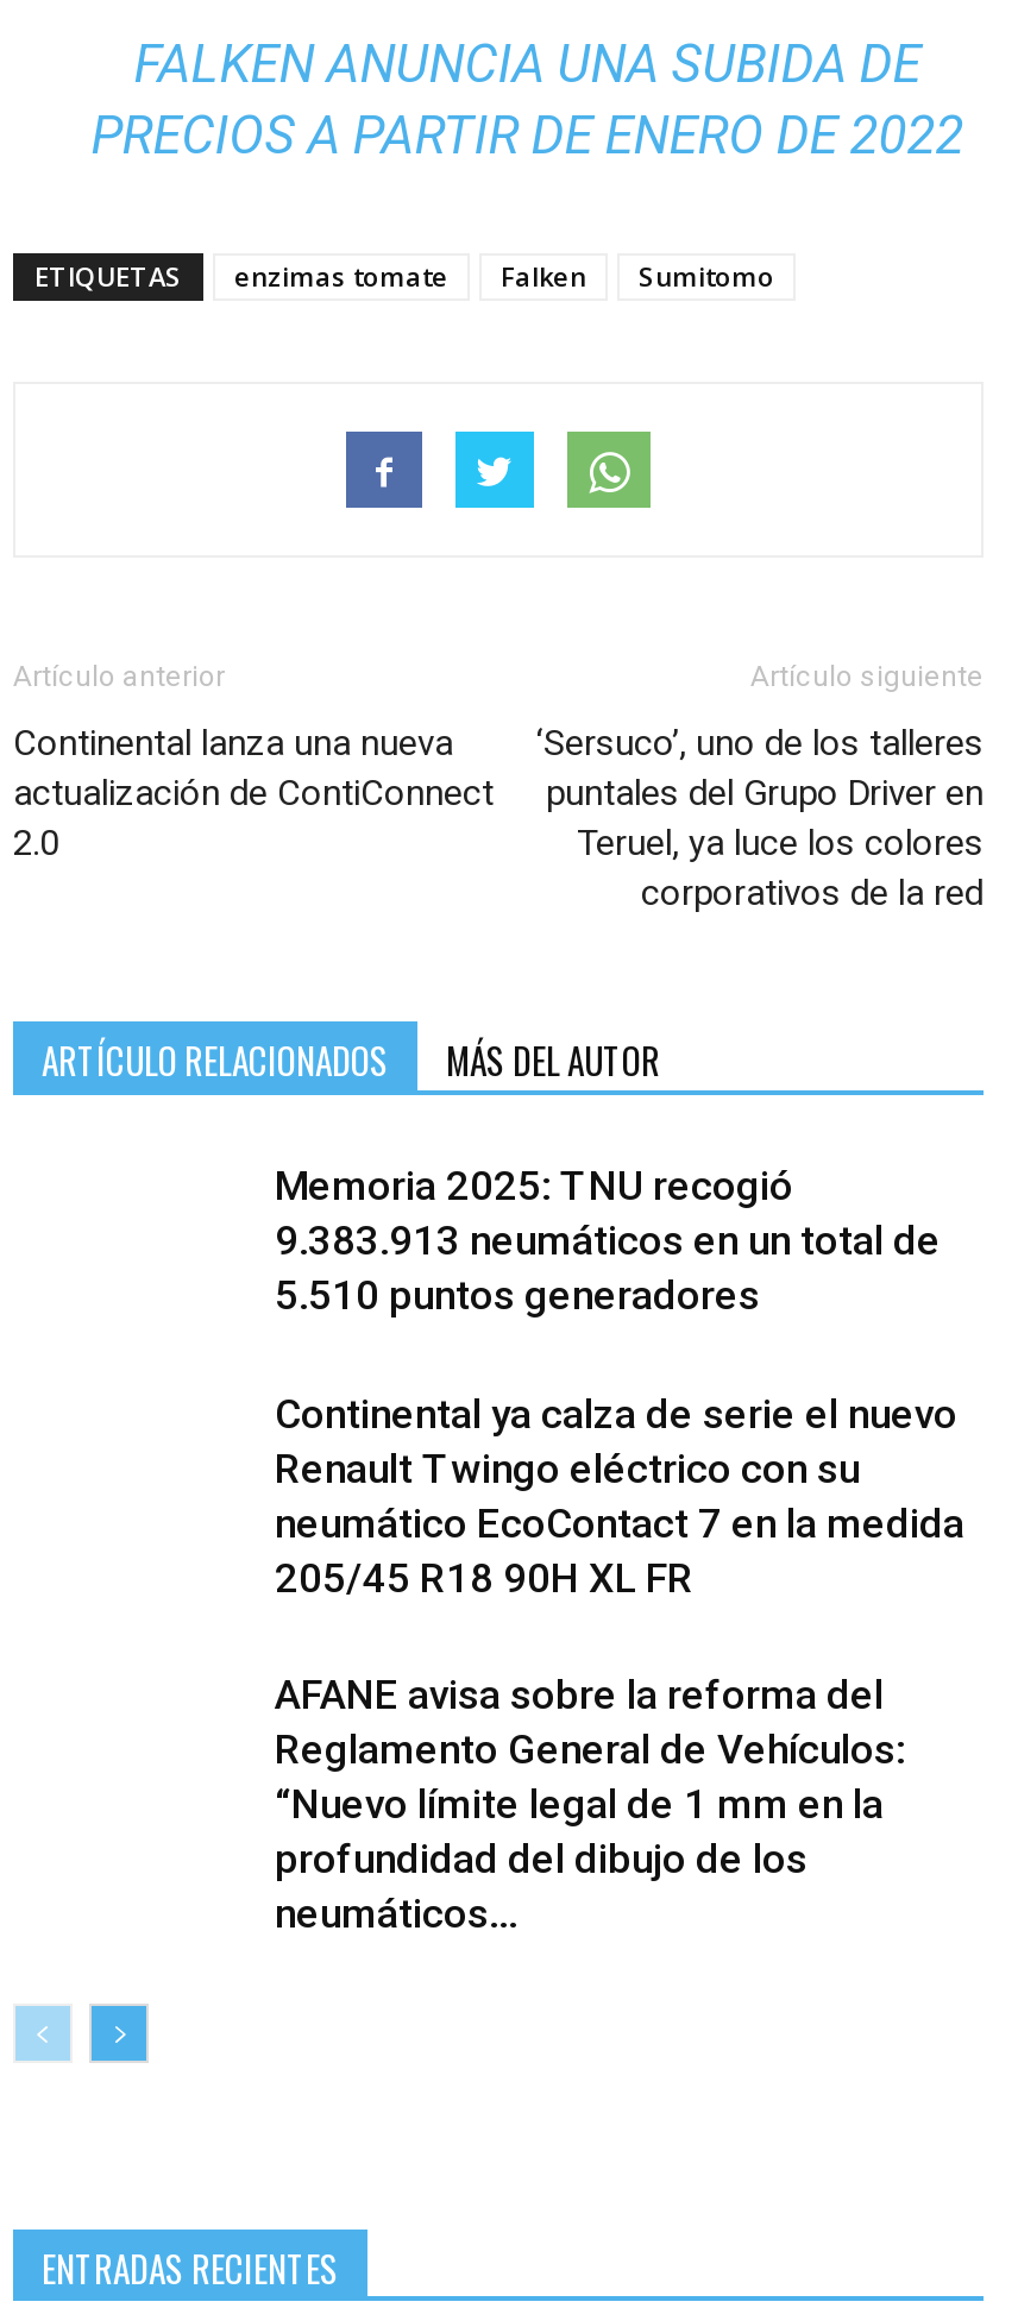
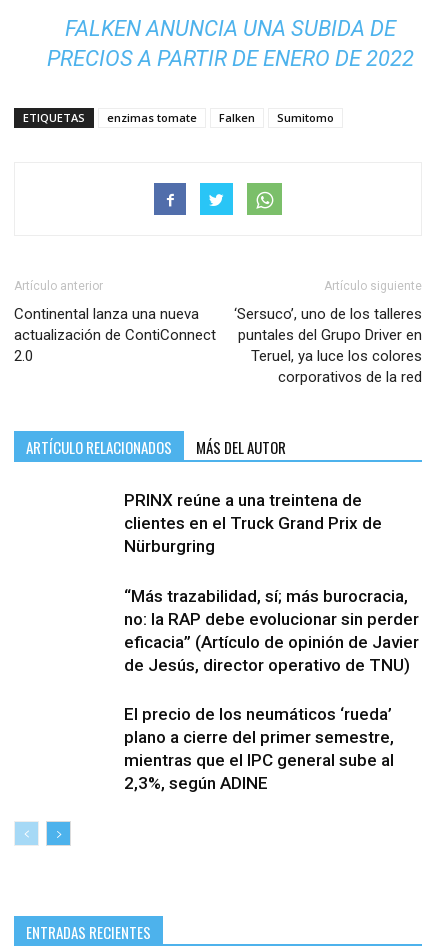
- Memoria 2025: TNU recogió
- 9.383.913 neumáticos en un total de
- 5.510 puntos generadores
+ PRINX reúne a una treintena de
+ clientes en el Truck Grand Prix de
+ Nürburgring

- Continental ya calza de serie el nuevo
- Renault Twingo eléctrico con su
- neumático EcoContact 7 en la medida
- 205/45 R18 90H XL FR
+ “Más trazabilidad, sí; más burocracia,
+ no: la RAP debe evolucionar sin perder
+ eficacia” (Artículo de opinión de Javier
+ de Jesús, director operativo de TNU)

- AFANE avisa sobre la reforma del
- Reglamento General de Vehículos:
- “Nuevo límite legal de 1 mm en la
- profundidad del dibujo de los
- neumáticos...
+ El precio de los neumáticos ‘rueda’
+ plano a cierre del primer semestre,
+ mientras que el IPC general sube al
+ 2,3%, según ADINE
